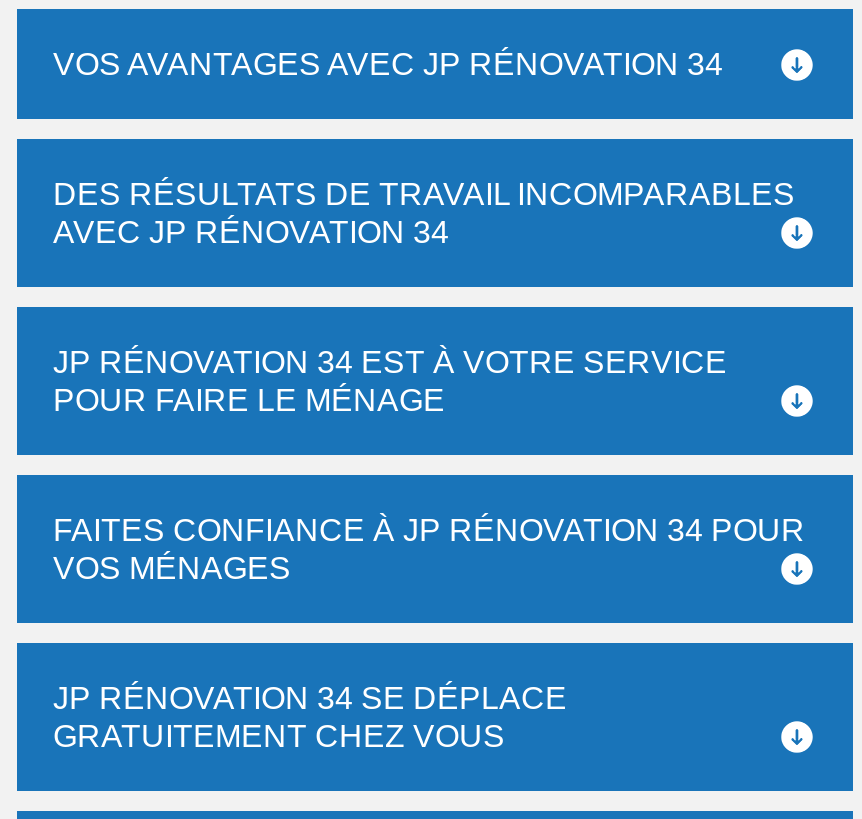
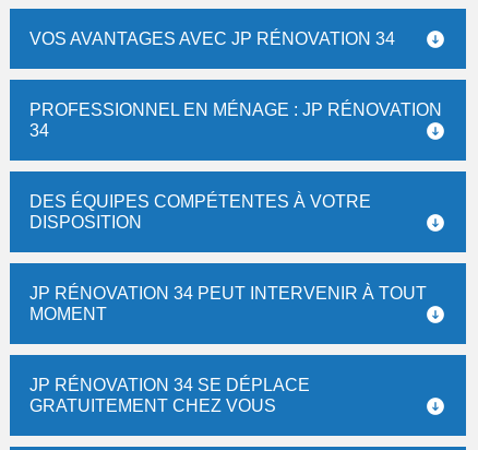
- DES RÉSULTATS DE TRAVAIL INCOMPARABLES
- AVEC JP RÉNOVATION 34
+ PROFESSIONNEL EN MÉNAGE : JP RÉNOVATION
+ 34

- JP RÉNOVATION 34 EST À VOTRE SERVICE
- POUR FAIRE LE MÉNAGE
+ DES ÉQUIPES COMPÉTENTES À VOTRE
+ DISPOSITION

- FAITES CONFIANCE À JP RÉNOVATION 34 POUR
- VOS MÉNAGES
+ JP RÉNOVATION 34 PEUT INTERVENIR À TOUT
+ MOMENT
